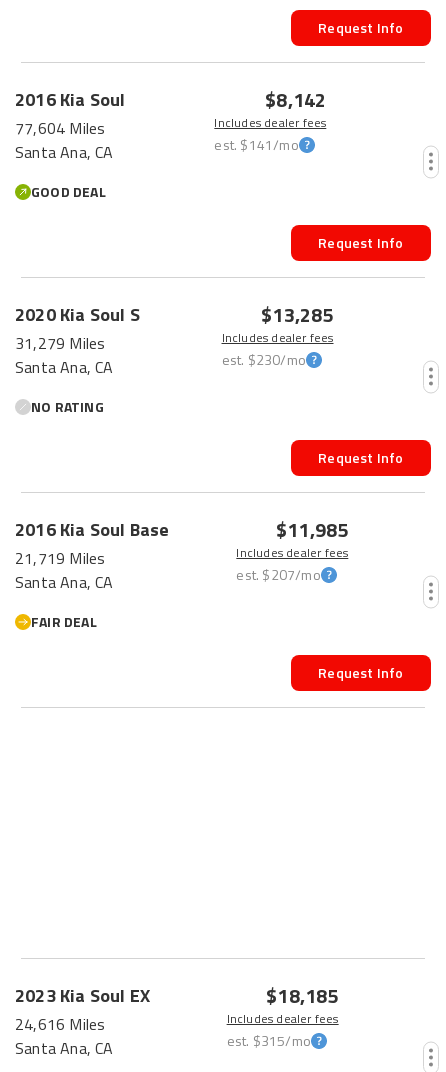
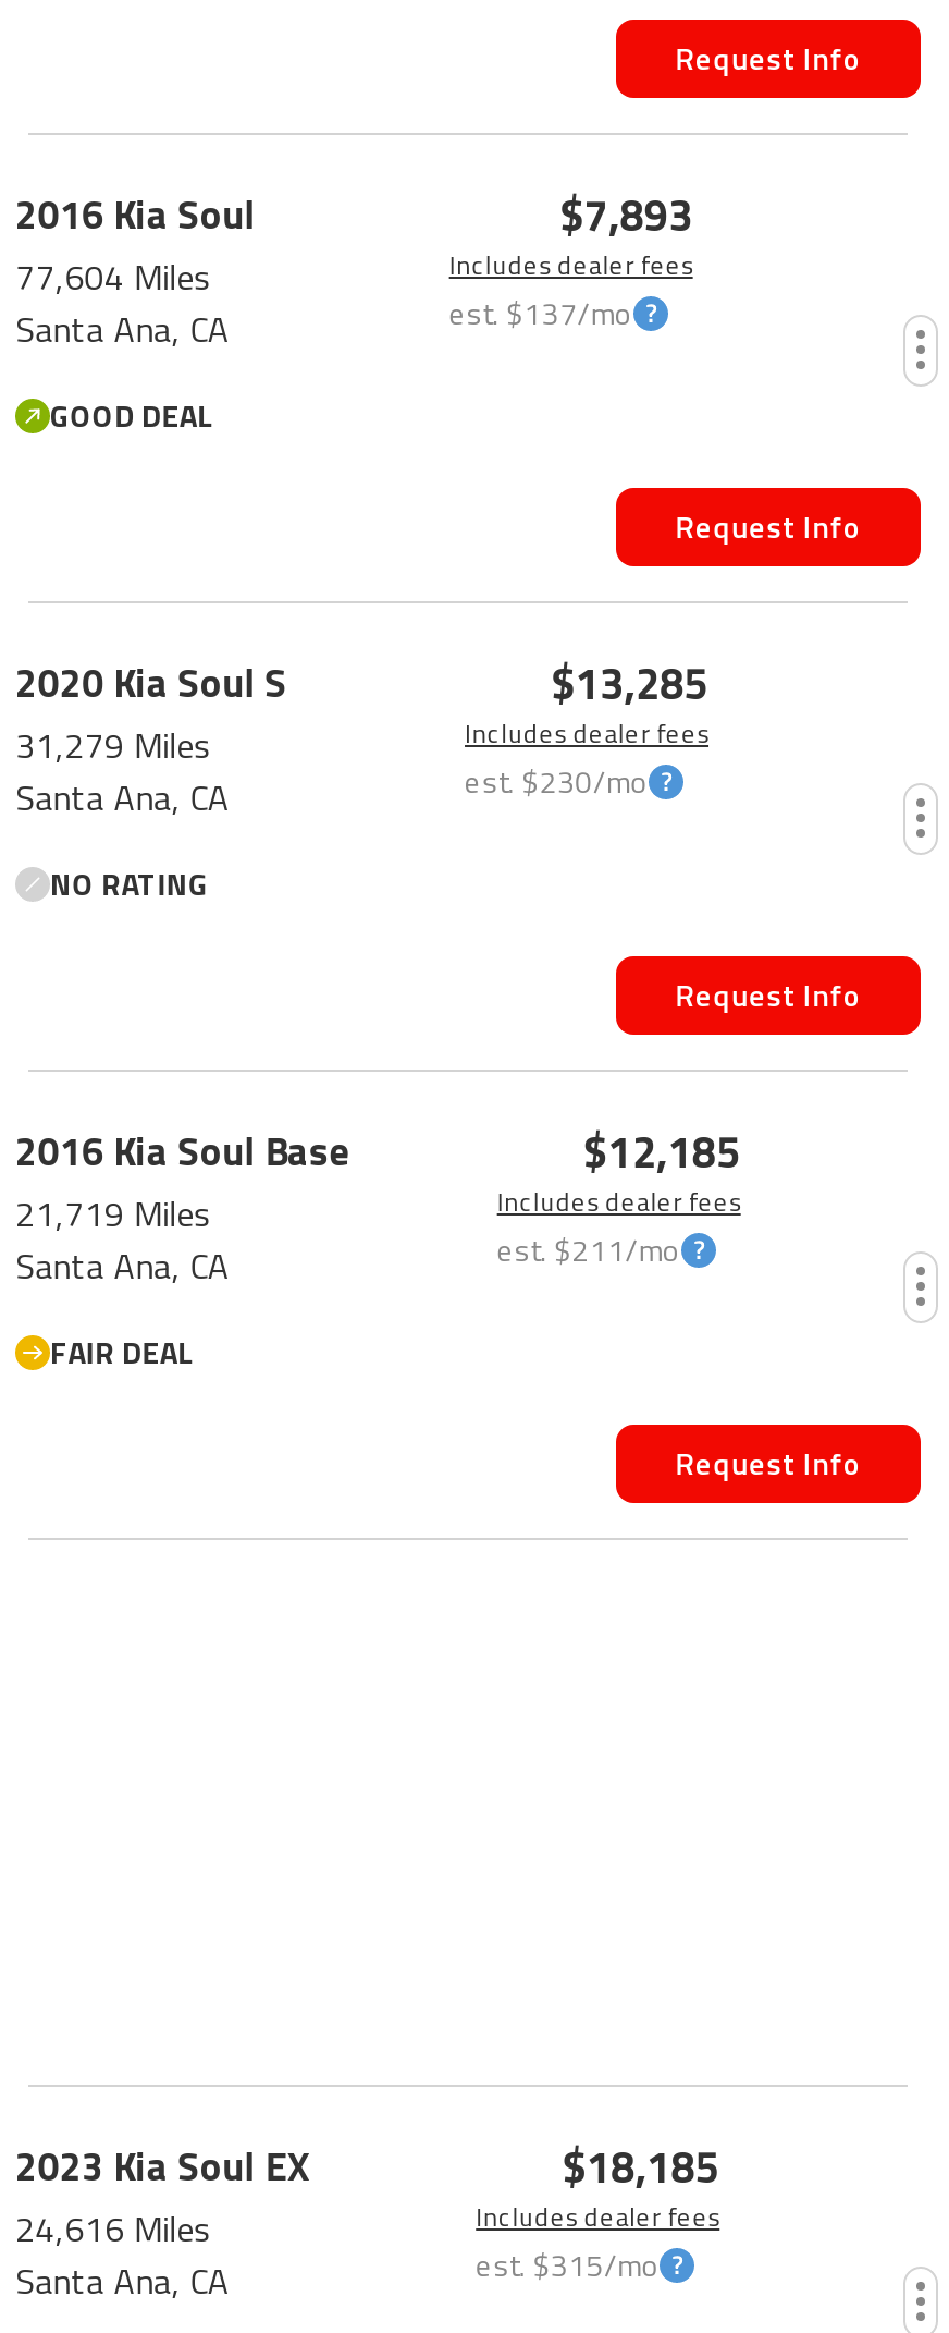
- $8,142
+ $7,893

- est. $141/mo
+ est. $137/mo

- $11,985
+ $12,185

- est. $207/mo
+ est. $211/mo
